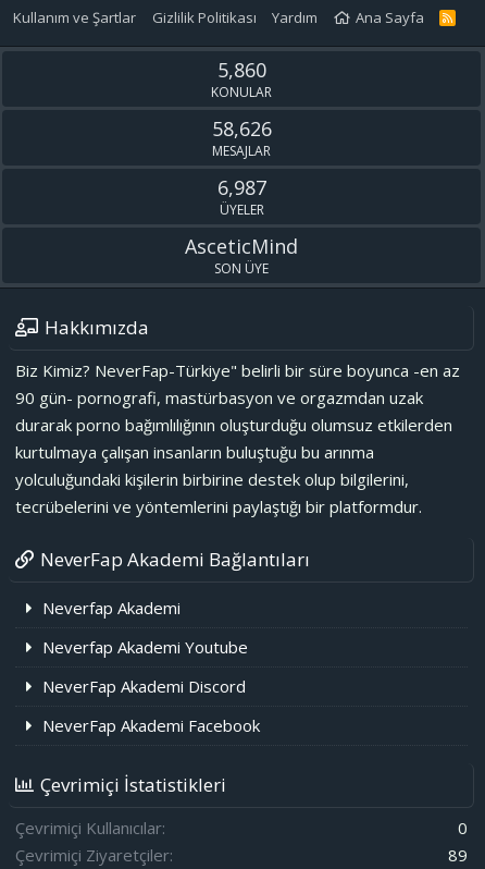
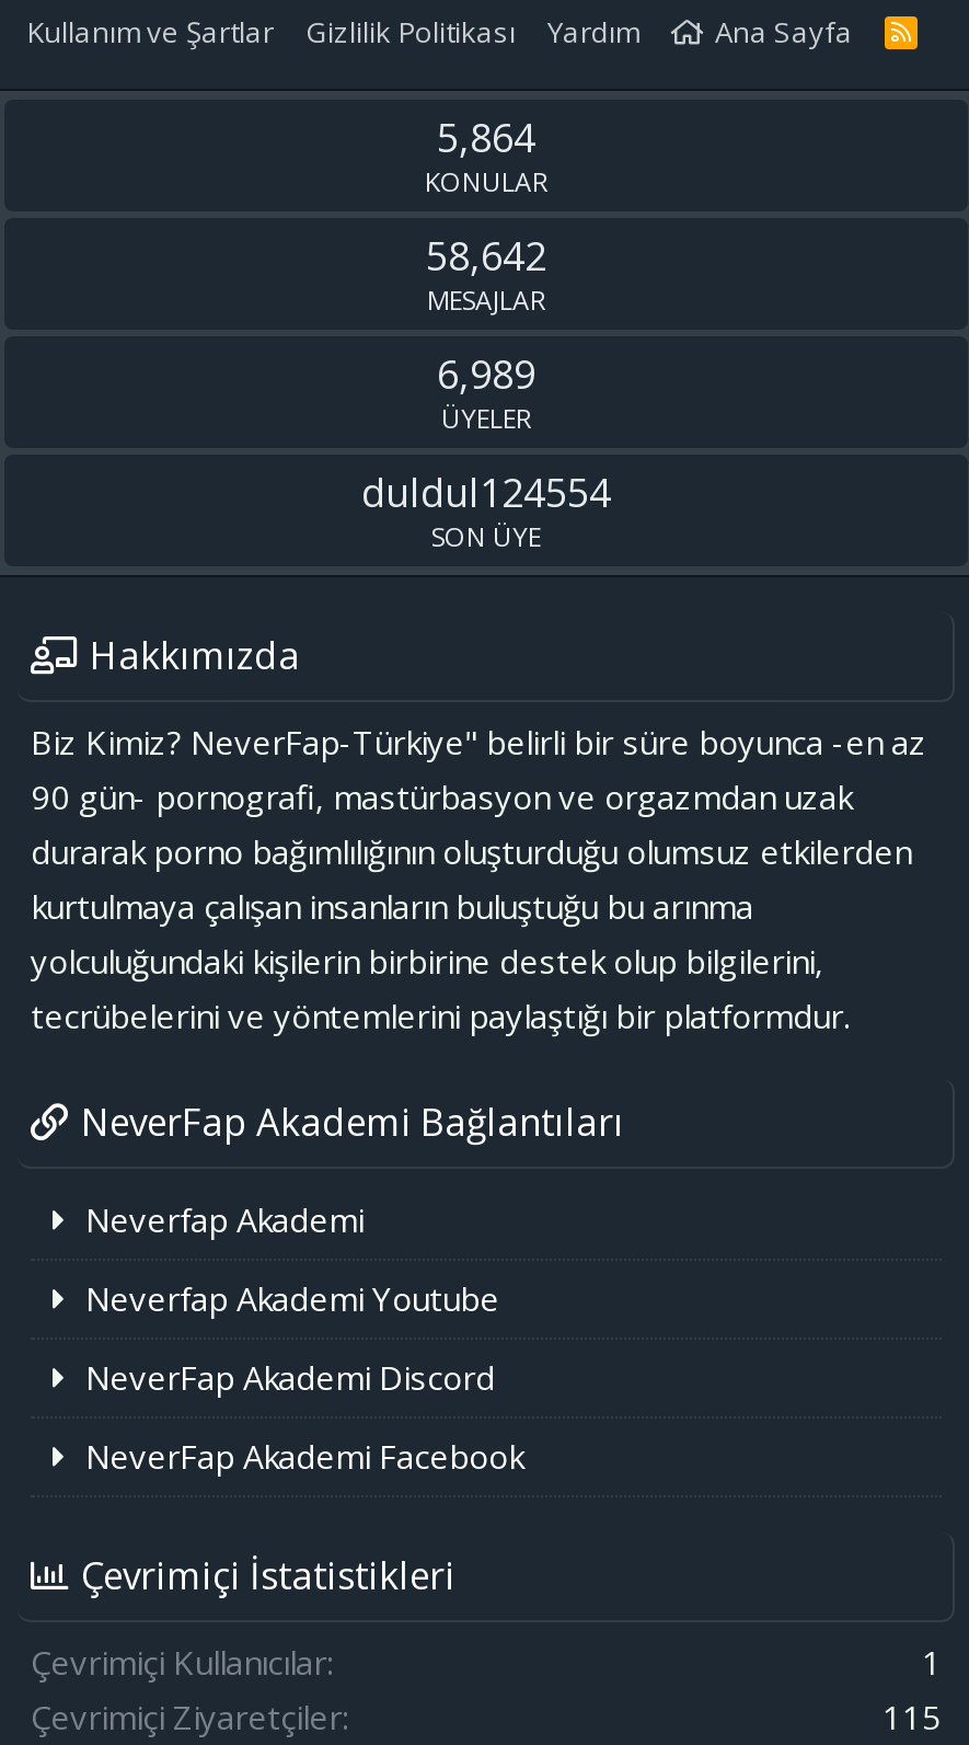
- 5,860
+ 5,864

- 58,626
+ 58,642

- 6,987
+ 6,989

- AsceticMind
+ duldul124554

- 0
+ 1

- 89
+ 115
